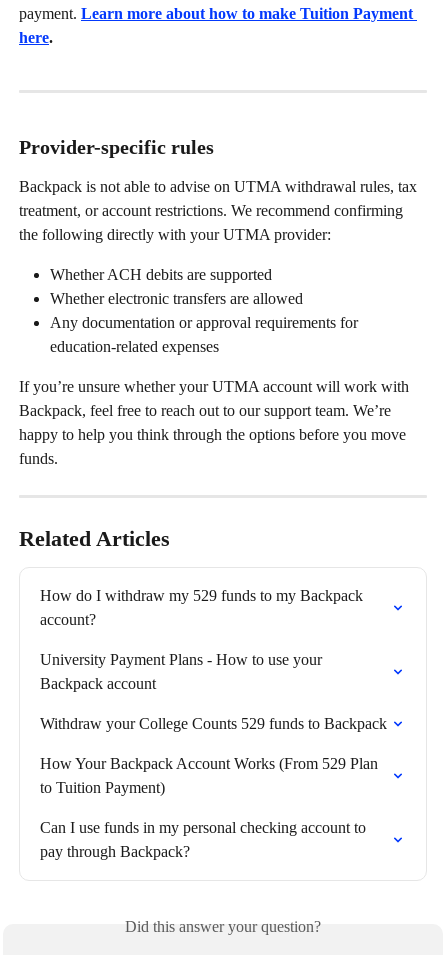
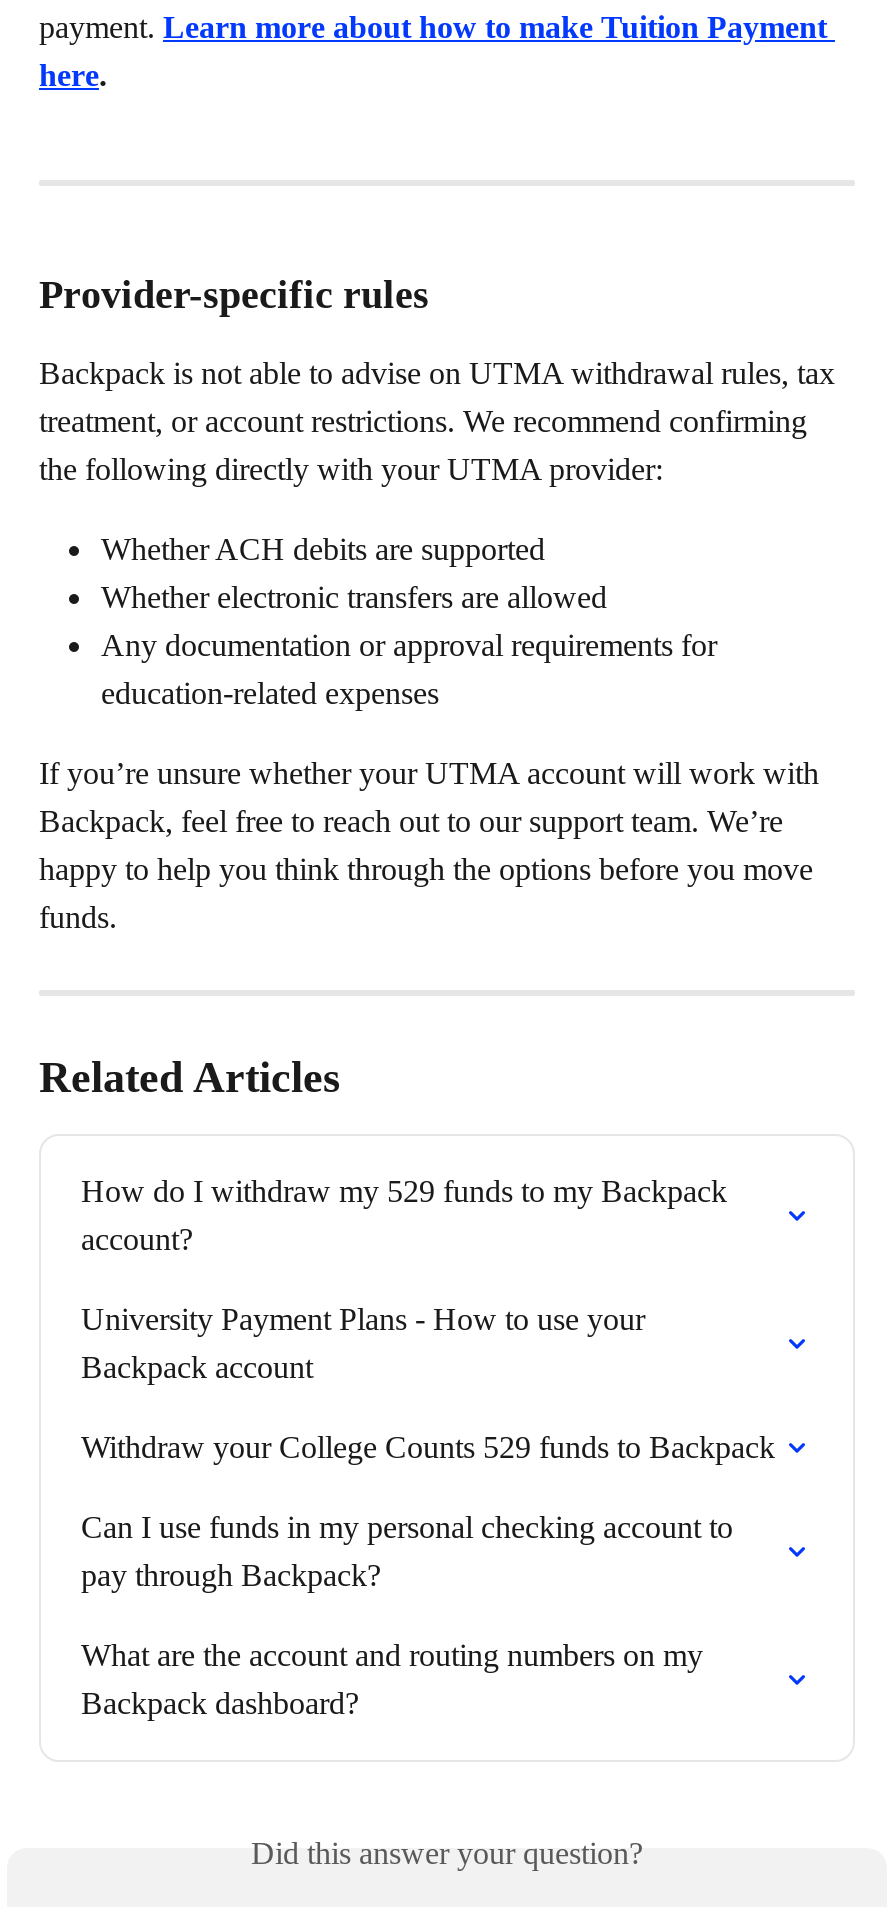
- How Your Backpack Account Works (From 529 Plan
- to Tuition Payment)

moved up: Can I use funds in my personal checking account to | pay through Backpack?

+ What are the account and routing numbers on my
+ Backpack dashboard?
